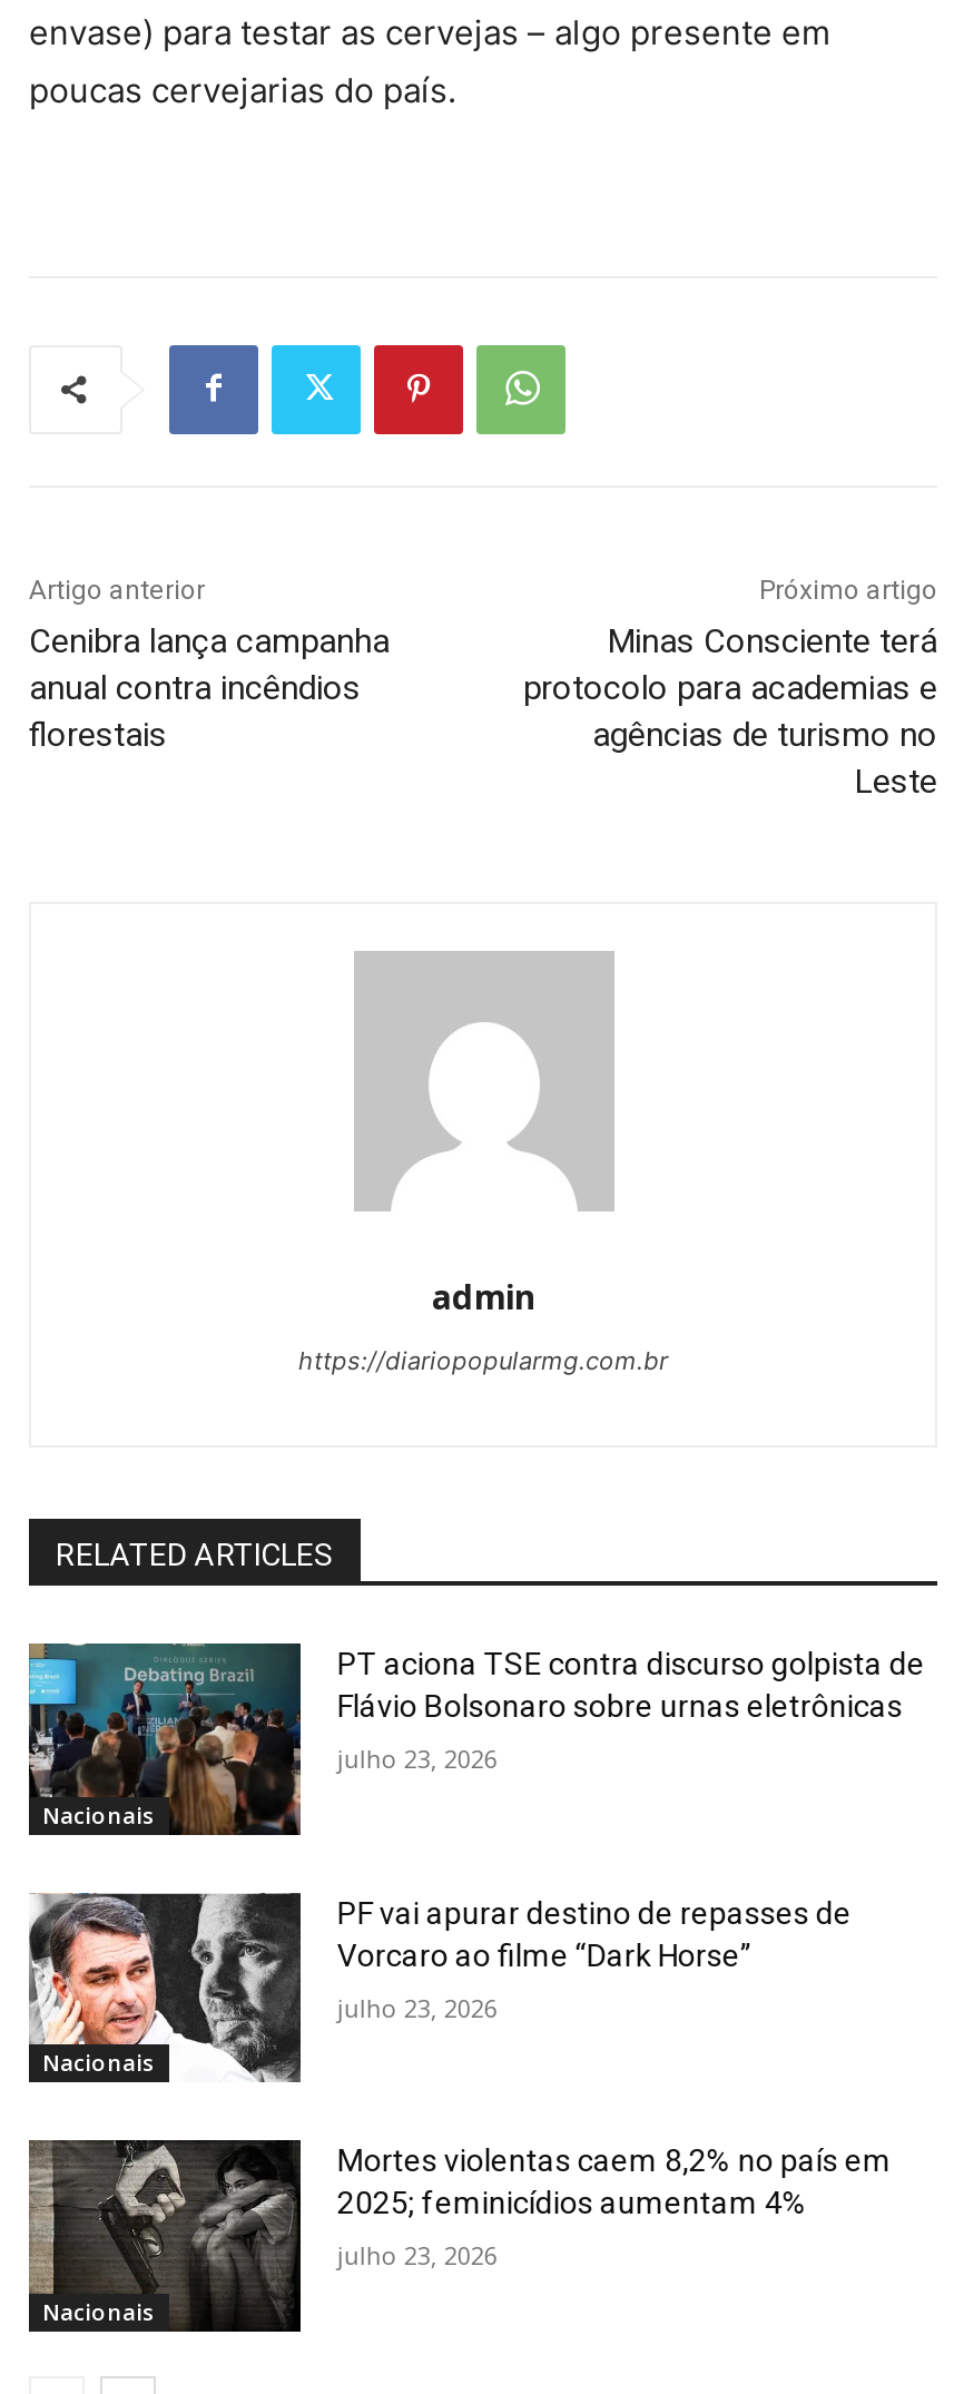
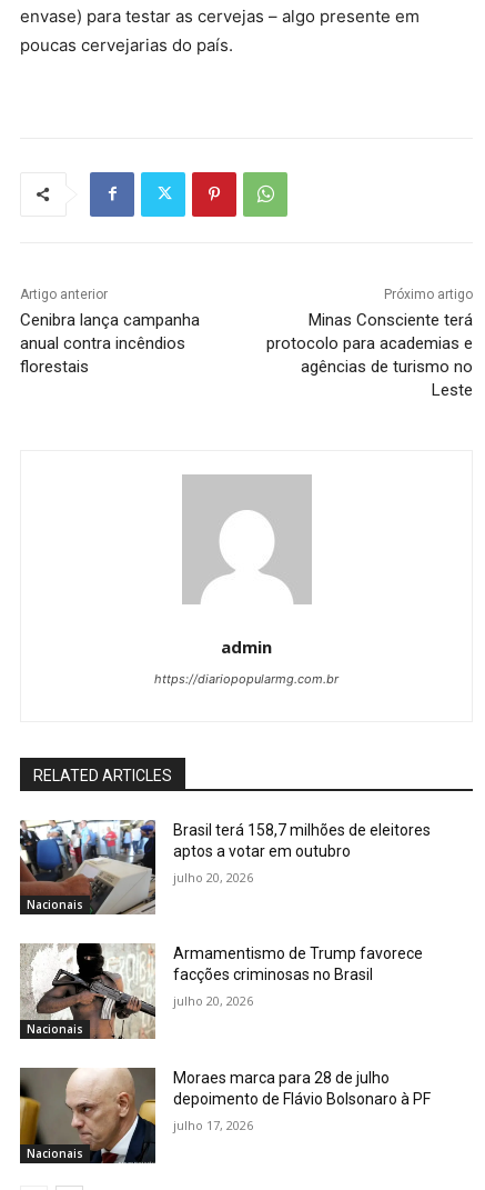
- [image]
- PT aciona TSE contra discurso golpista de
- Flávio Bolsonaro sobre urnas eletrônicas
+ [image]
+ Brasil terá 158,7 milhões de eleitores
+ aptos a votar em outubro

- julho 23, 2026
+ julho 20, 2026

- [image]
- PF vai apurar destino de repasses de
- Vorcaro ao filme “Dark Horse”
+ [image]
+ Armamentismo de Trump favorece
+ facções criminosas no Brasil

- julho 23, 2026
+ julho 20, 2026

- [image]
- Mortes violentas caem 8,2% no país em
- 2025; feminicídios aumentam 4%
+ [image]
+ Moraes marca para 28 de julho
+ depoimento de Flávio Bolsonaro à PF

- julho 23, 2026
+ julho 17, 2026
